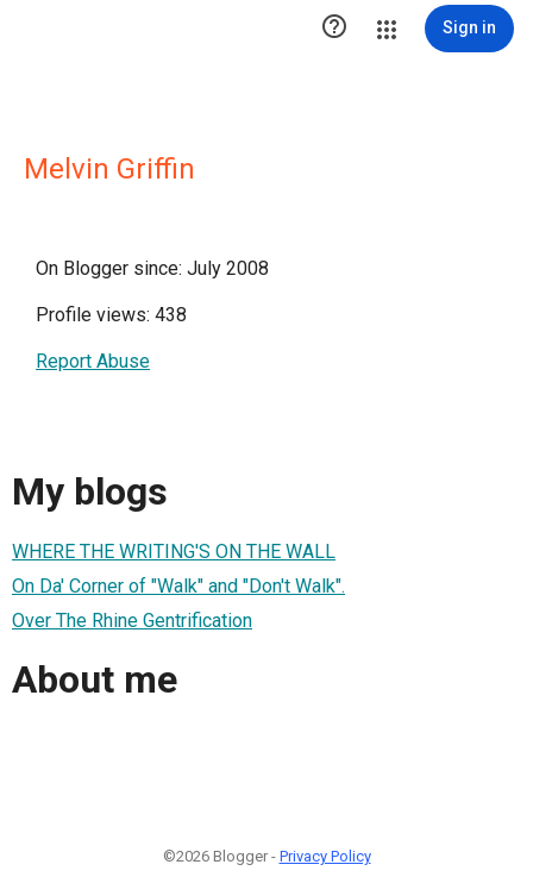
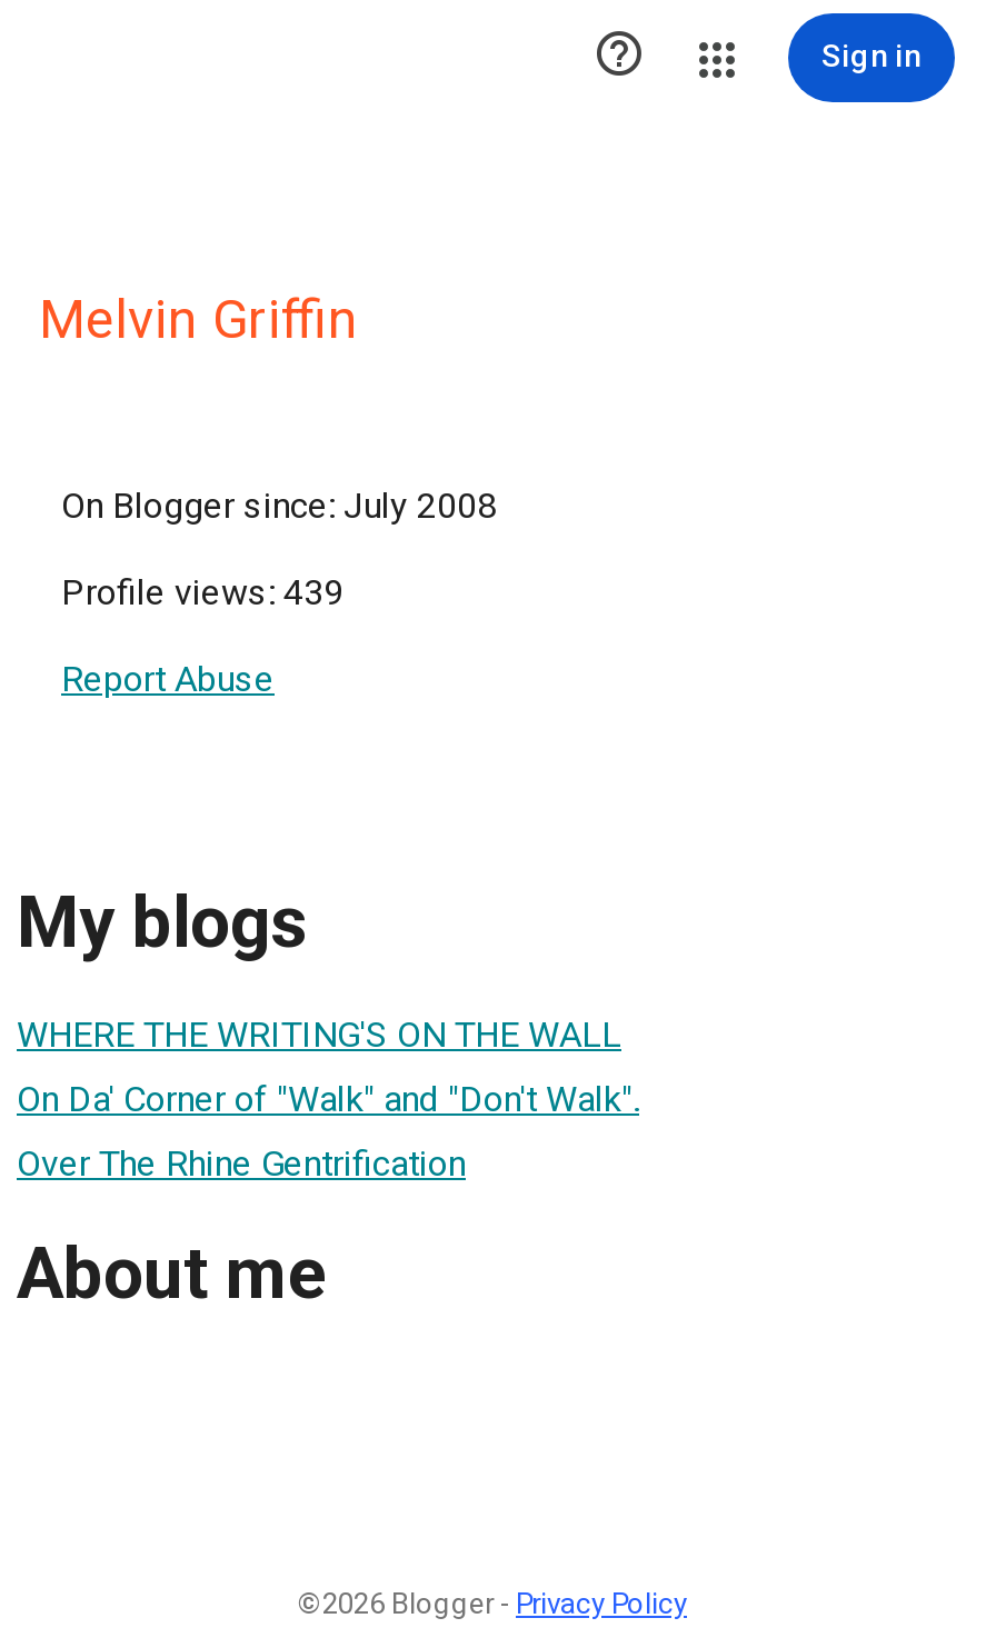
- Profile views: 438
+ Profile views: 439
